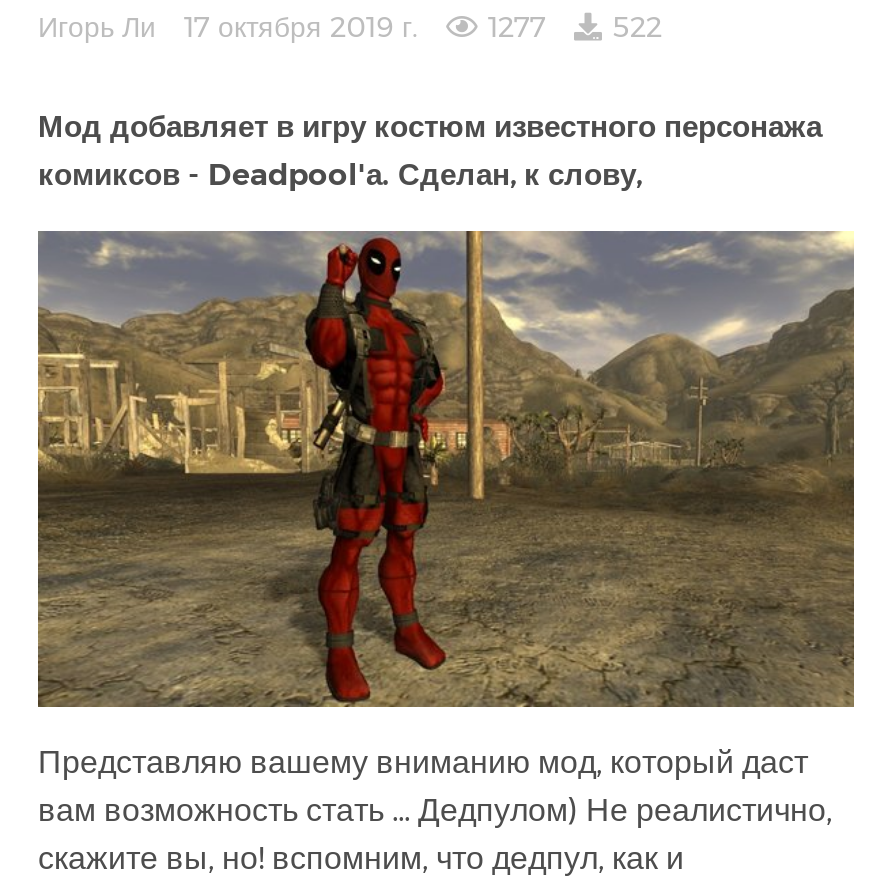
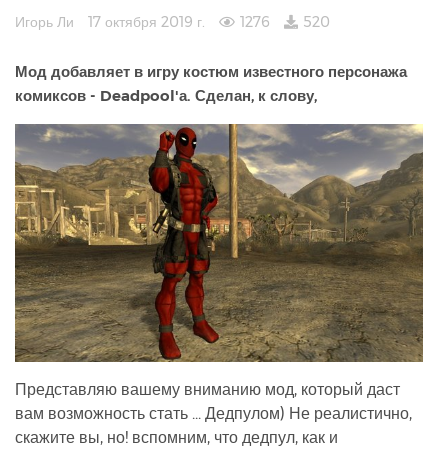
- 1277
+ 1276

- 522
+ 520
